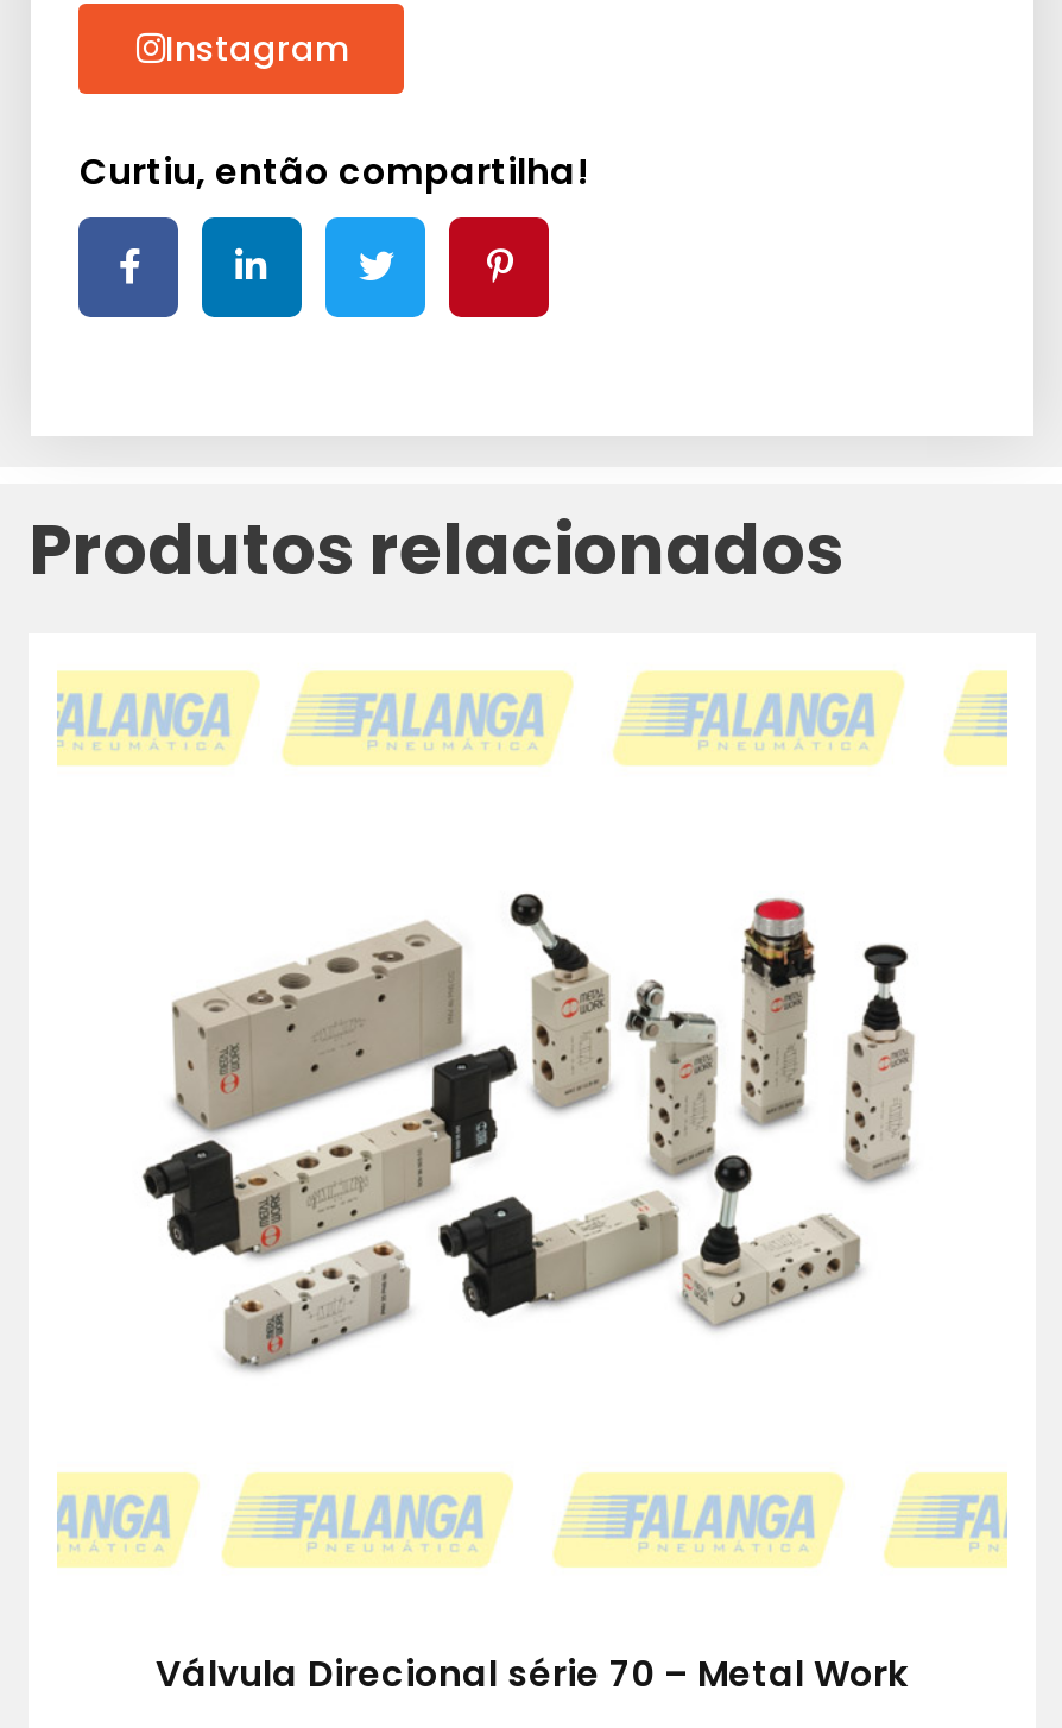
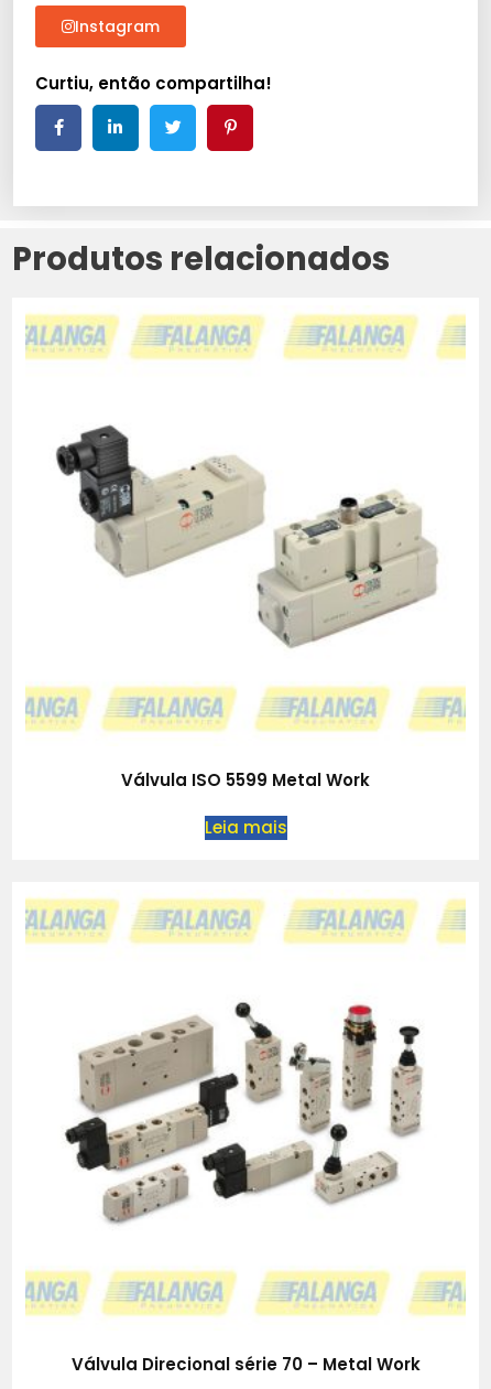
+ [image]

+ Válvula ISO 5599 Metal Work
+ Leia mais
